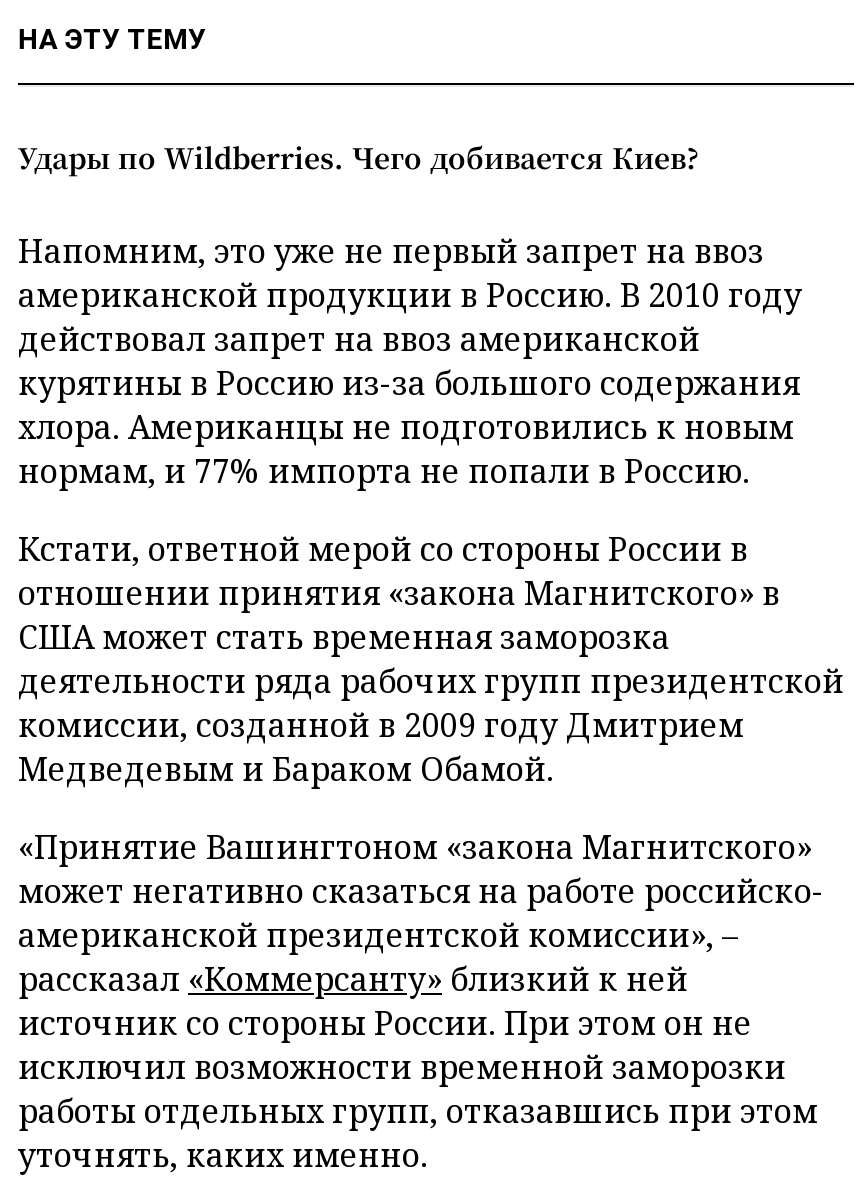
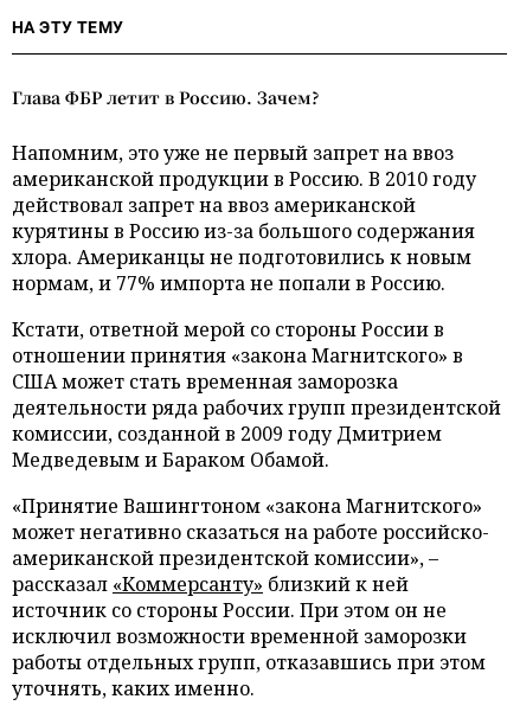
- Удары по Wildberries. Чего добивается Киев?
+ Глава ФБР летит в Россию. Зачем?
